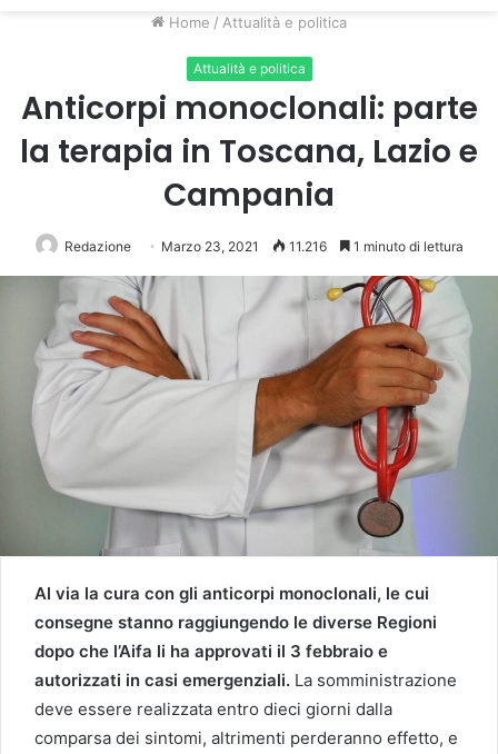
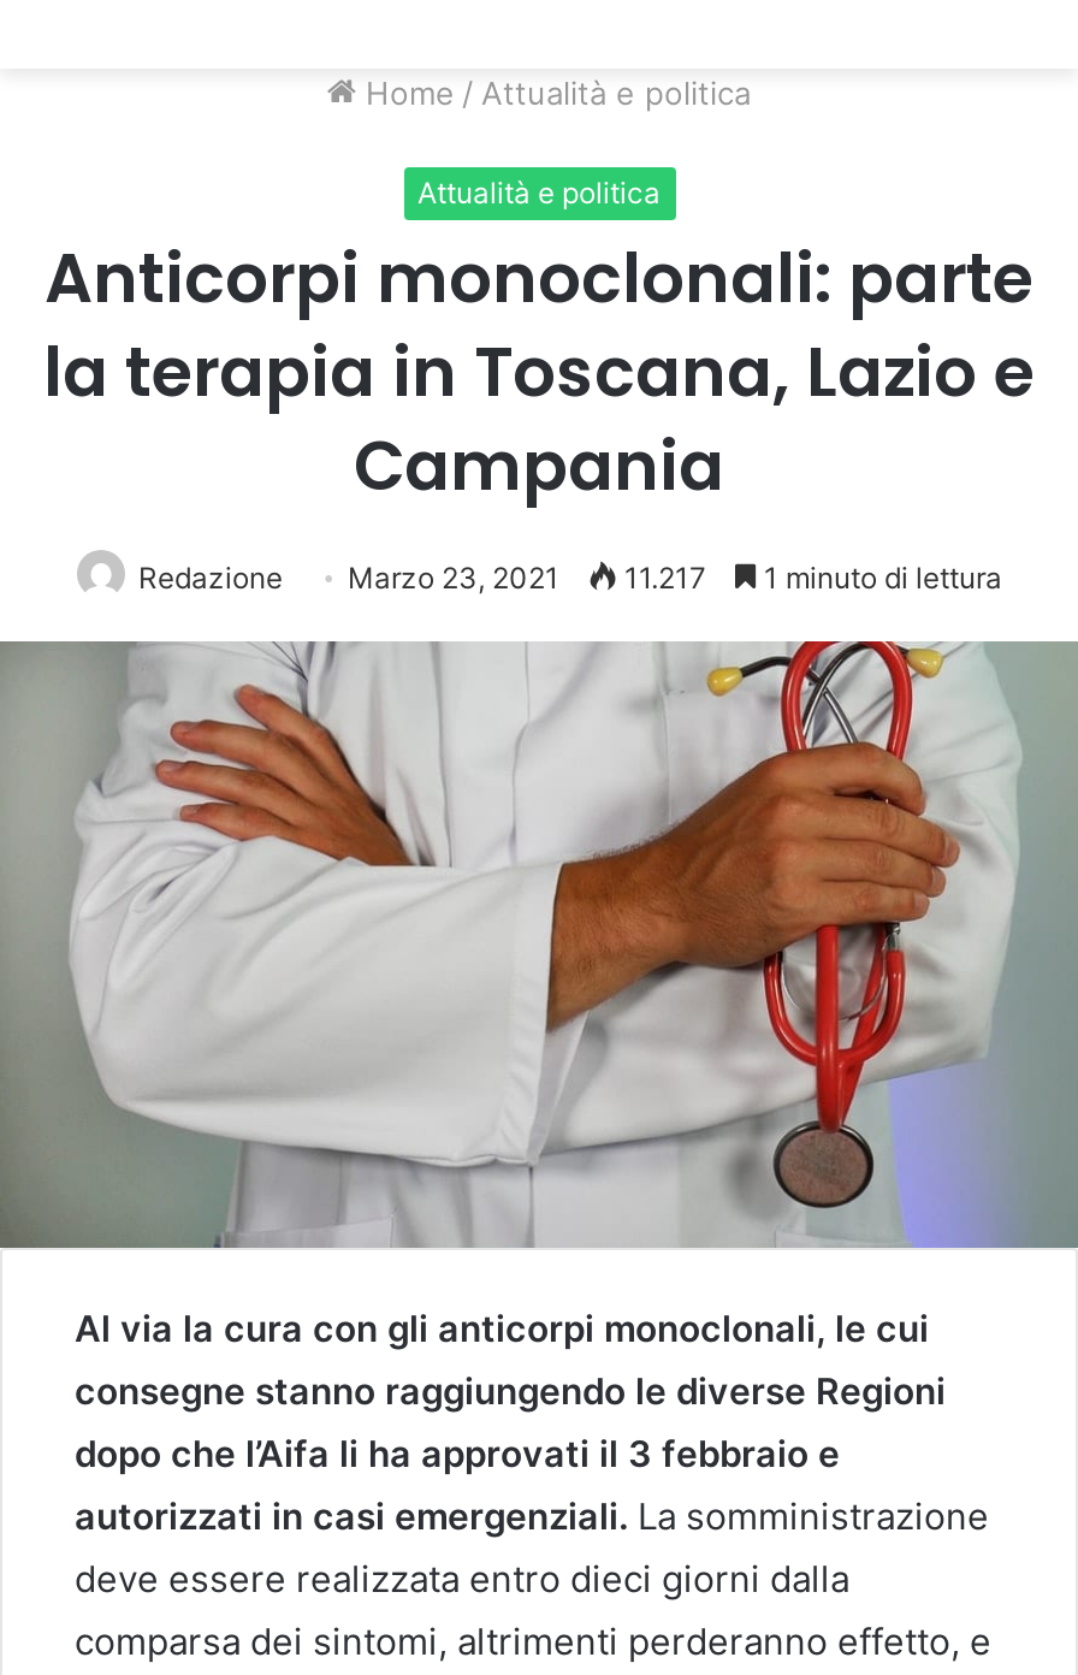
- Redazione Marzo 23, 2021 11.216 1 minuto di lettura
+ Redazione Marzo 23, 2021 11.217 1 minuto di lettura
